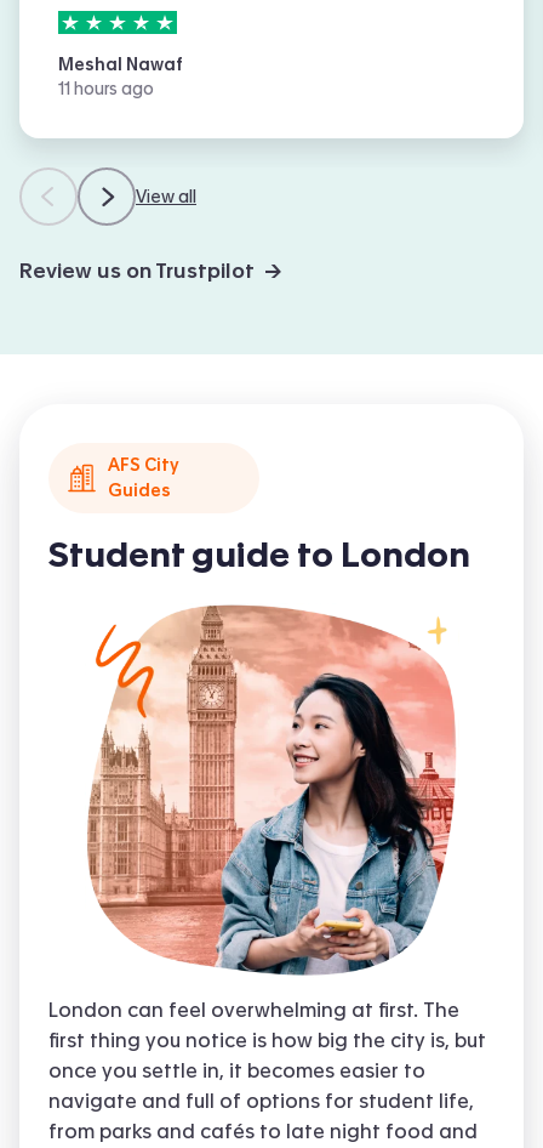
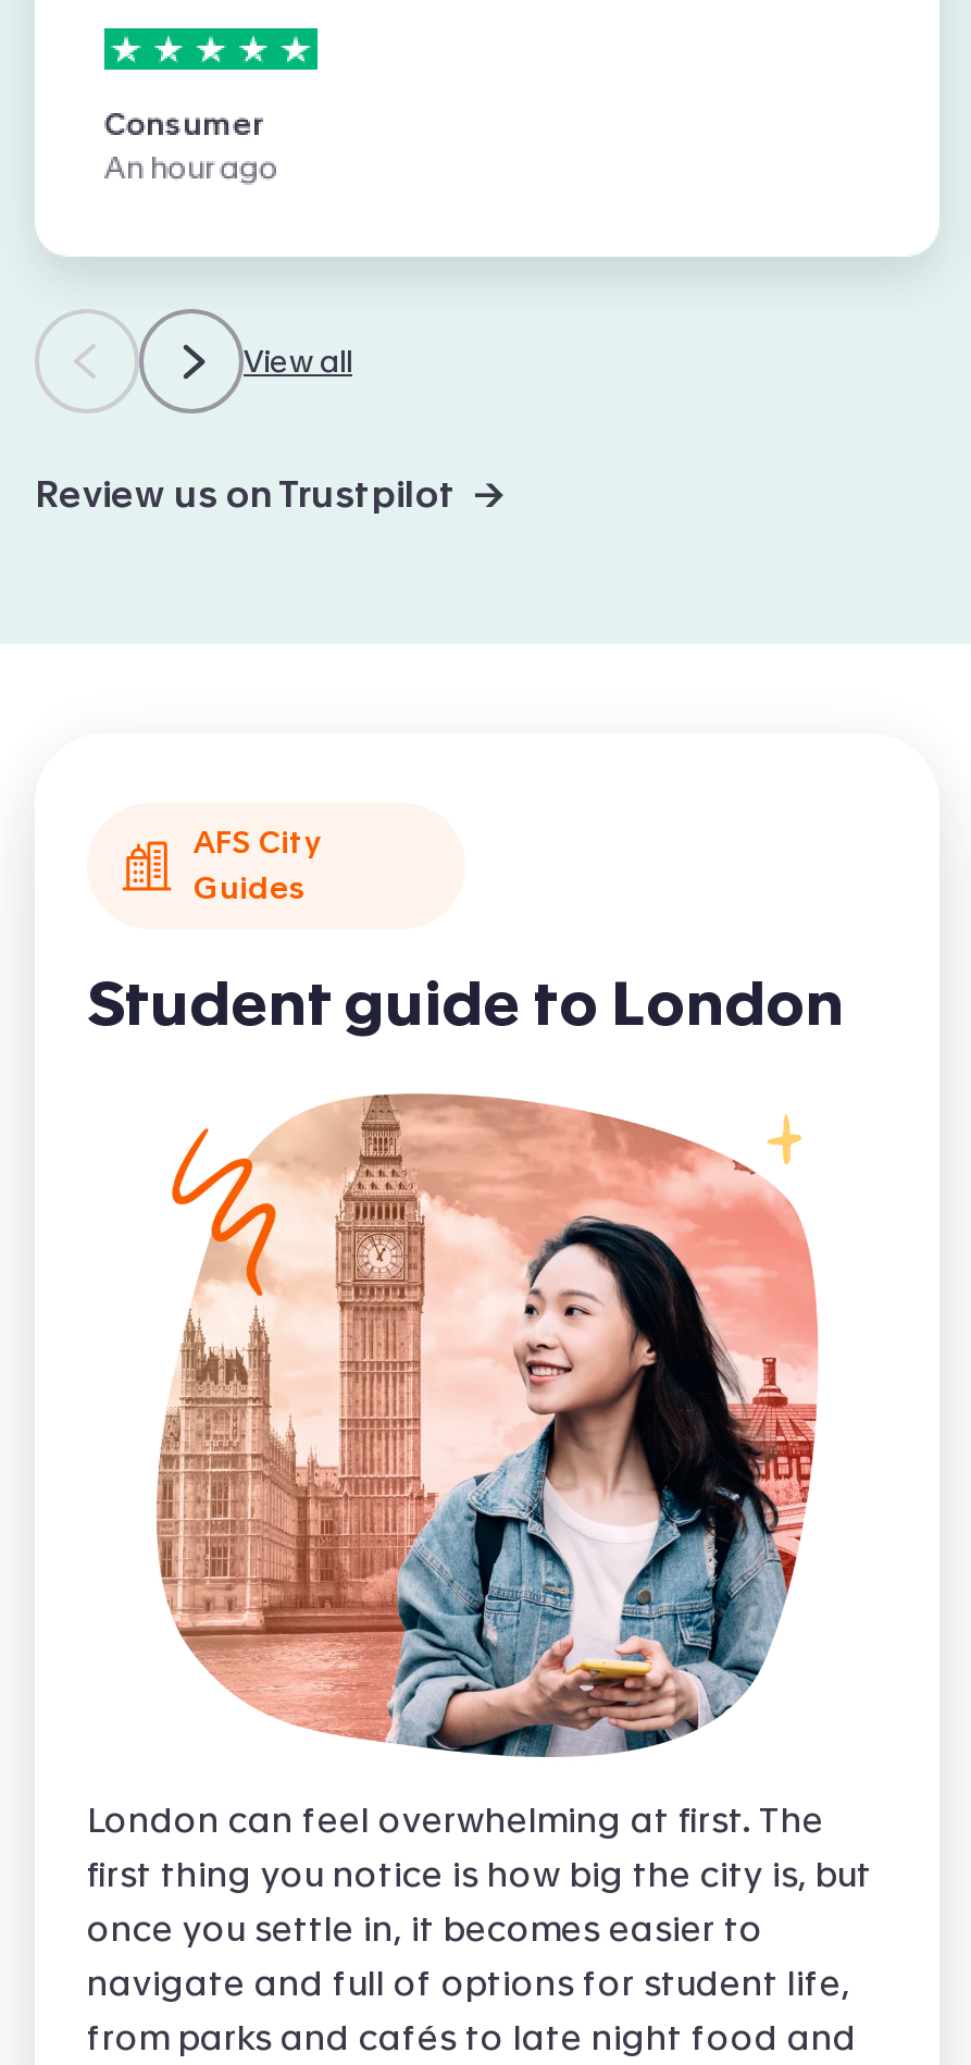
- Meshal Nawaf
- 11 hours ago
+ Consumer
+ An hour ago
